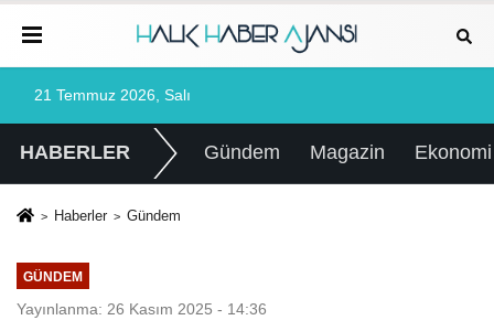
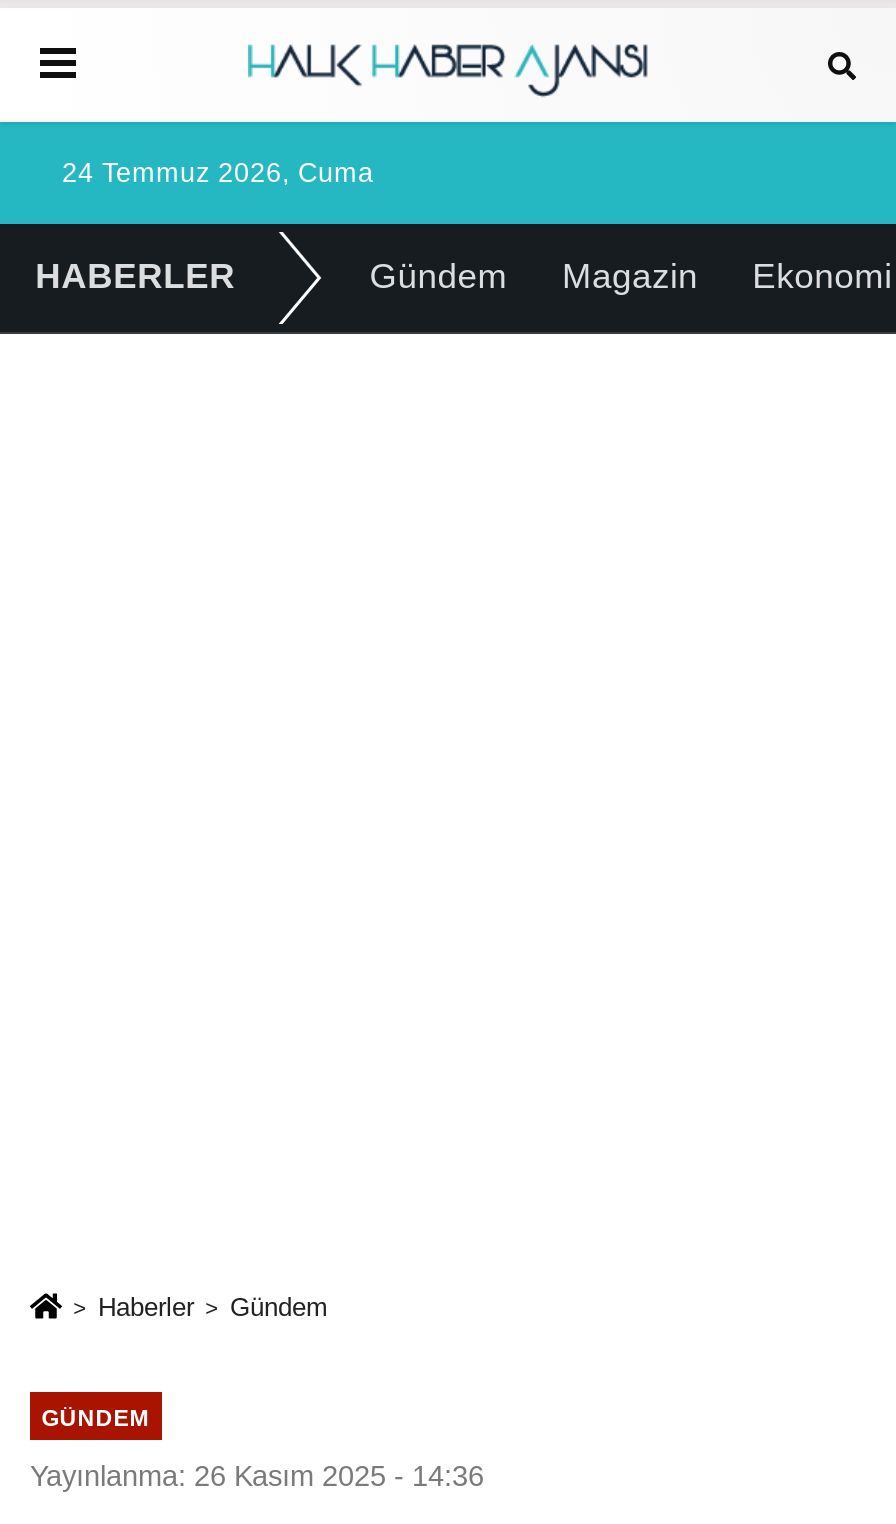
- 21 Temmuz 2026, Salı
+ 24 Temmuz 2026, Cuma
